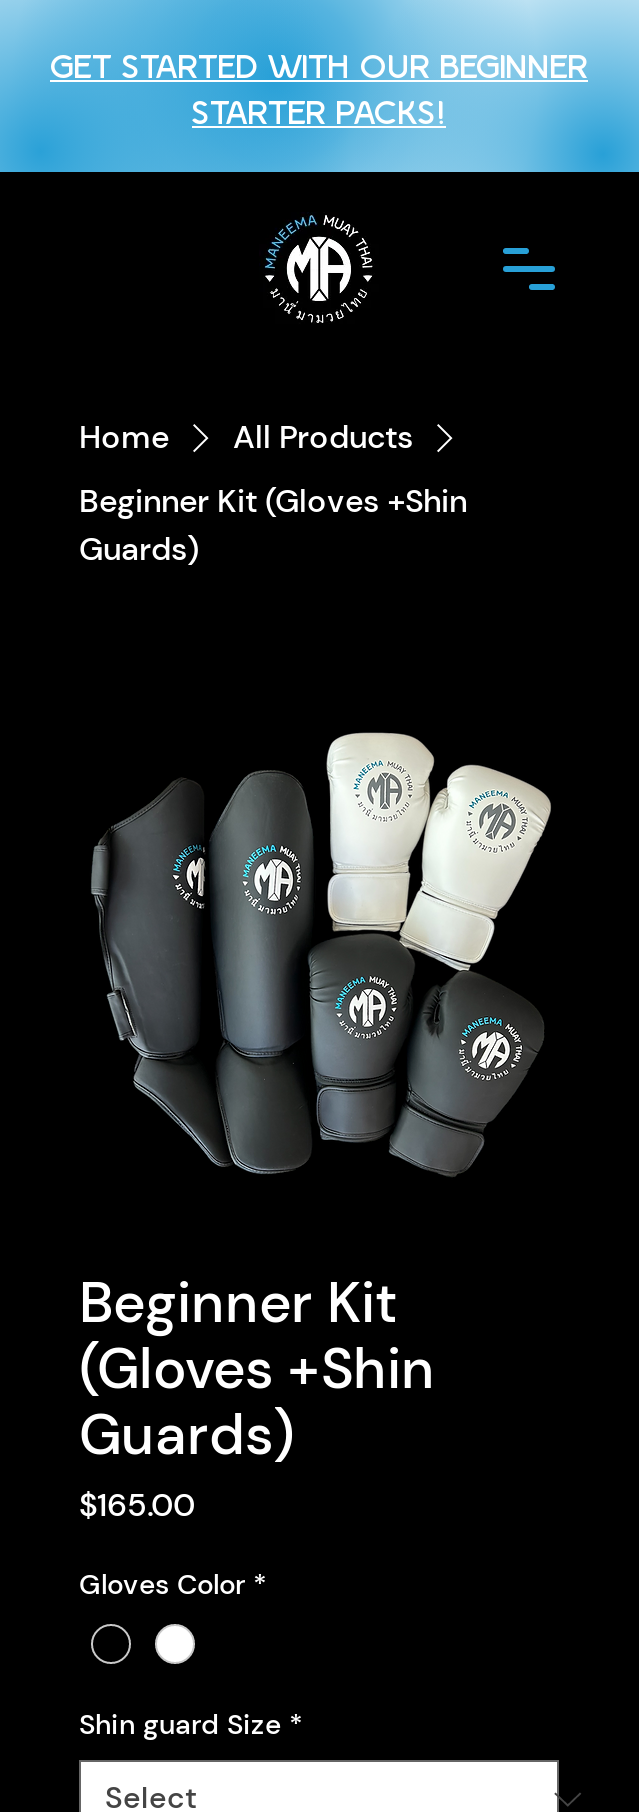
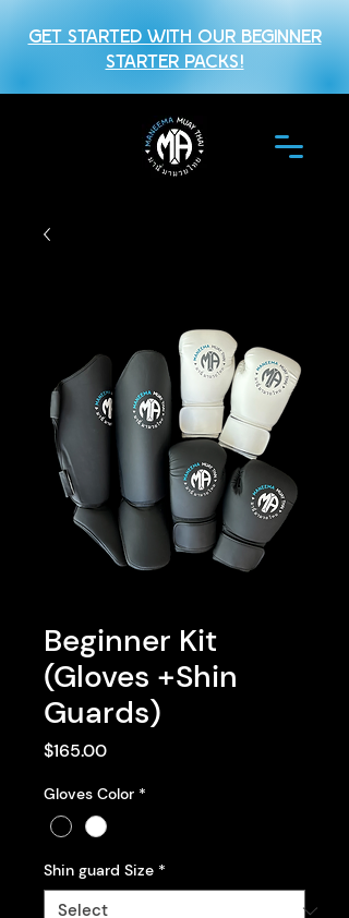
- Home
- All Products
- Beginner Kit (Gloves +Shin
- Guards)
